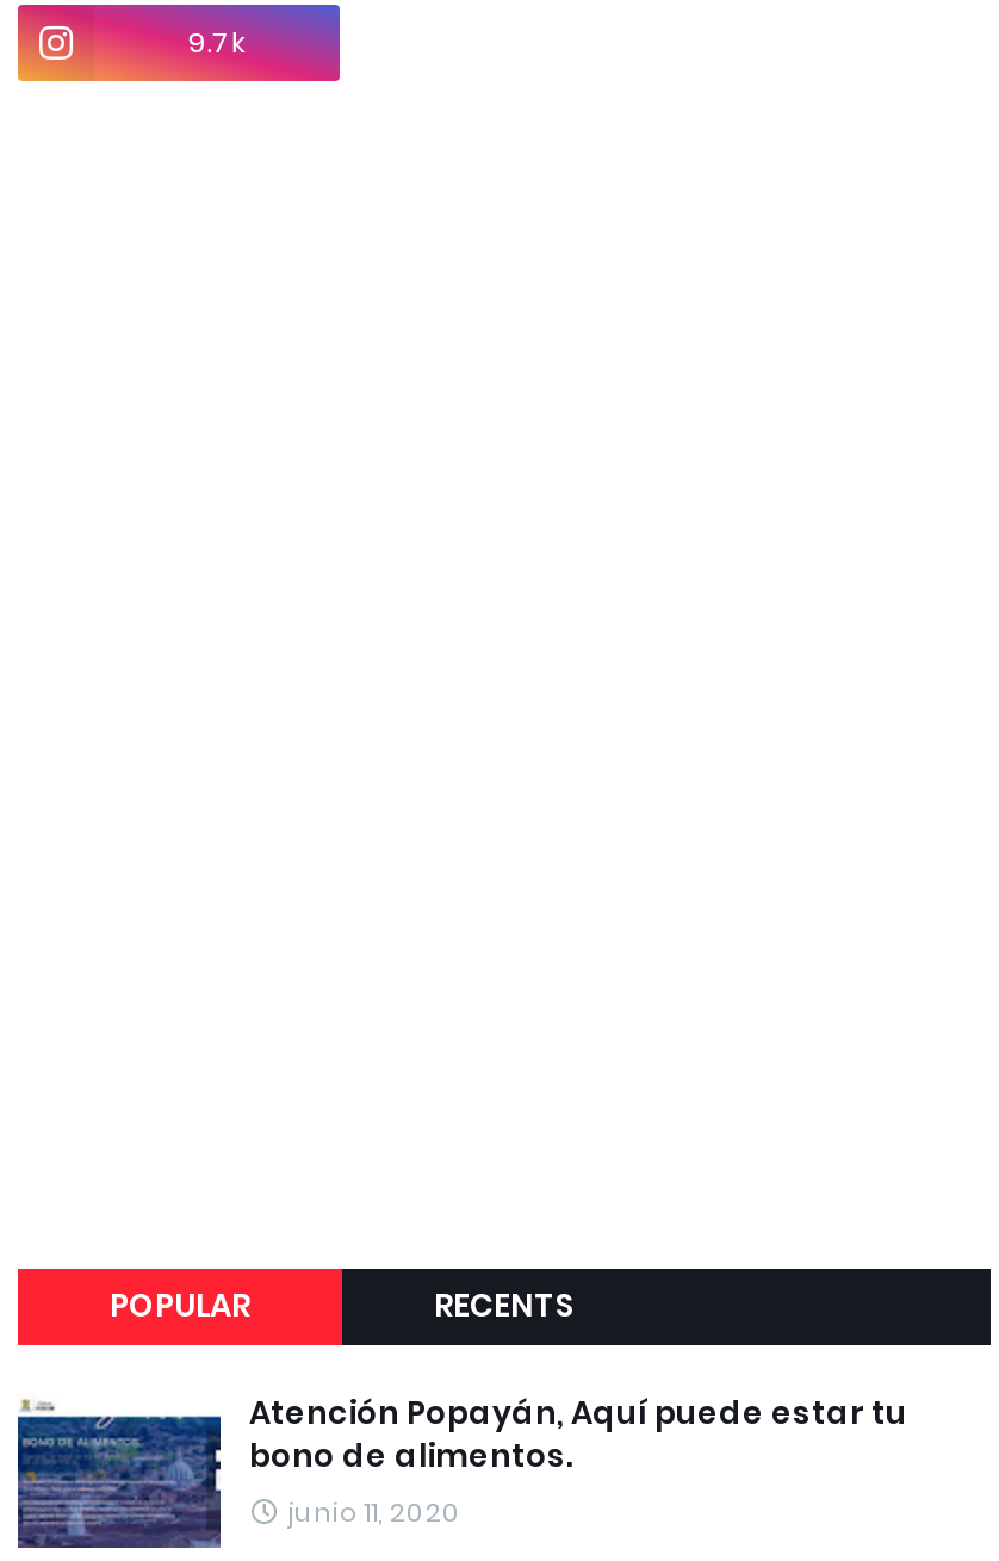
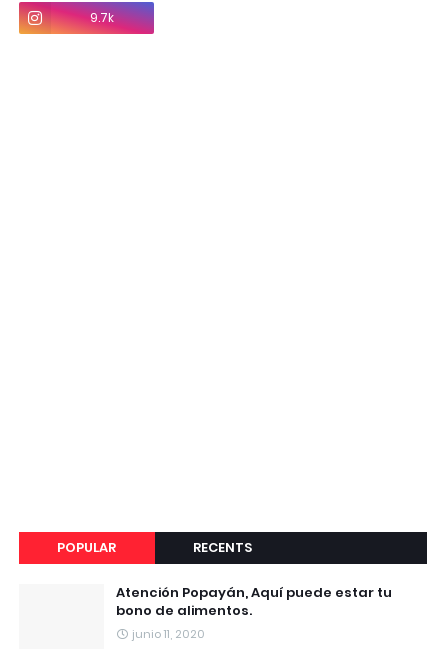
- [image]
